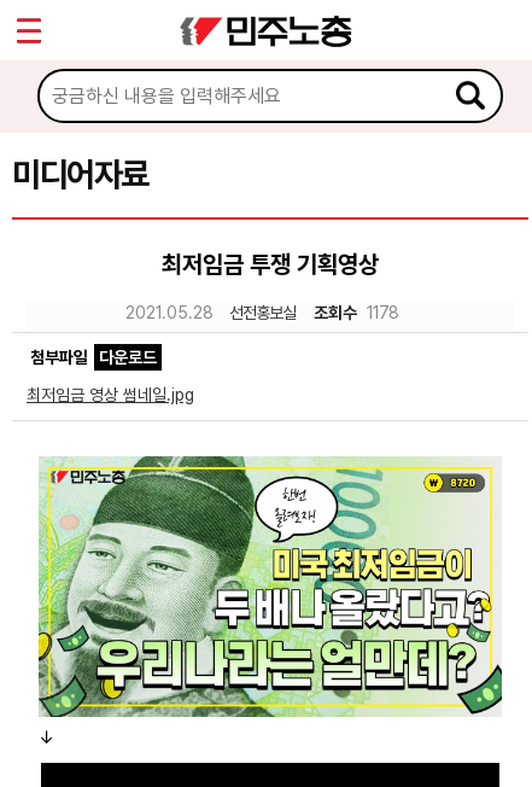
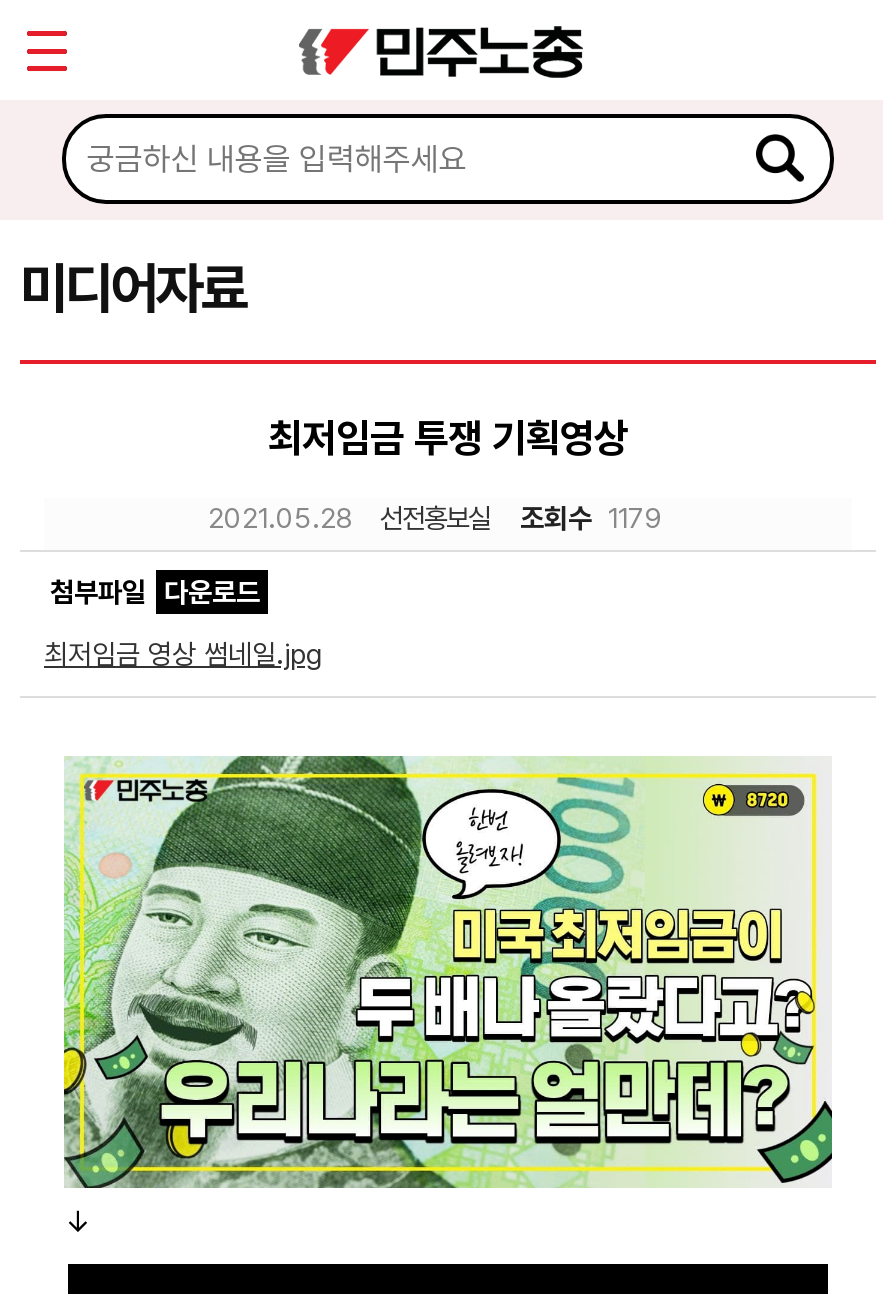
- 2021.05.28 선전홍보실 조회수 1178
+ 2021.05.28 선전홍보실 조회수 1179
